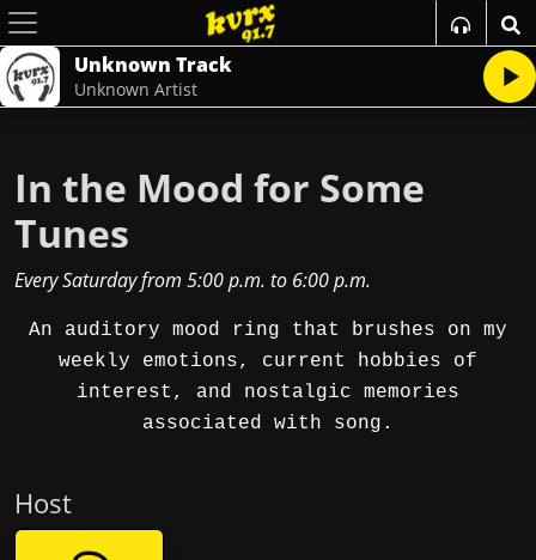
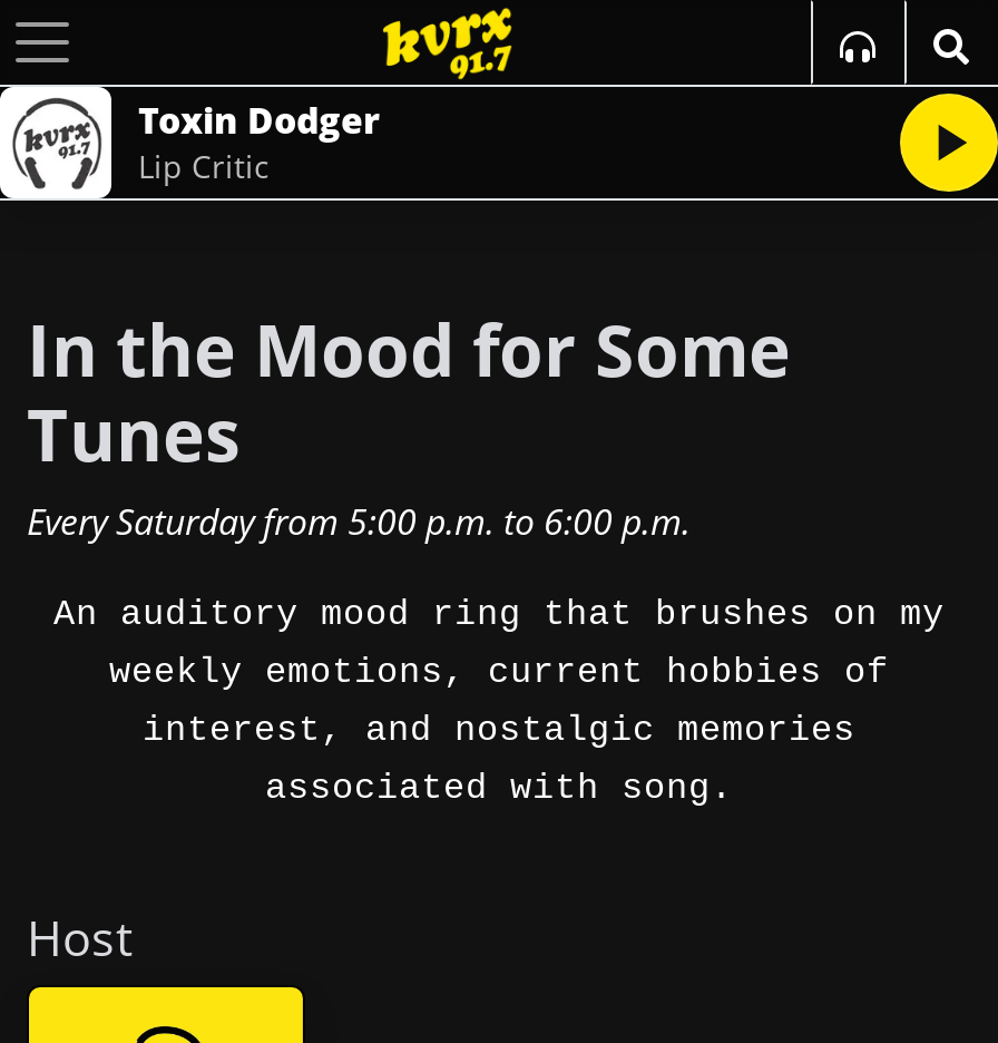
- Unknown Track
- Unknown Artist
+ Toxin Dodger
+ Lip Critic
